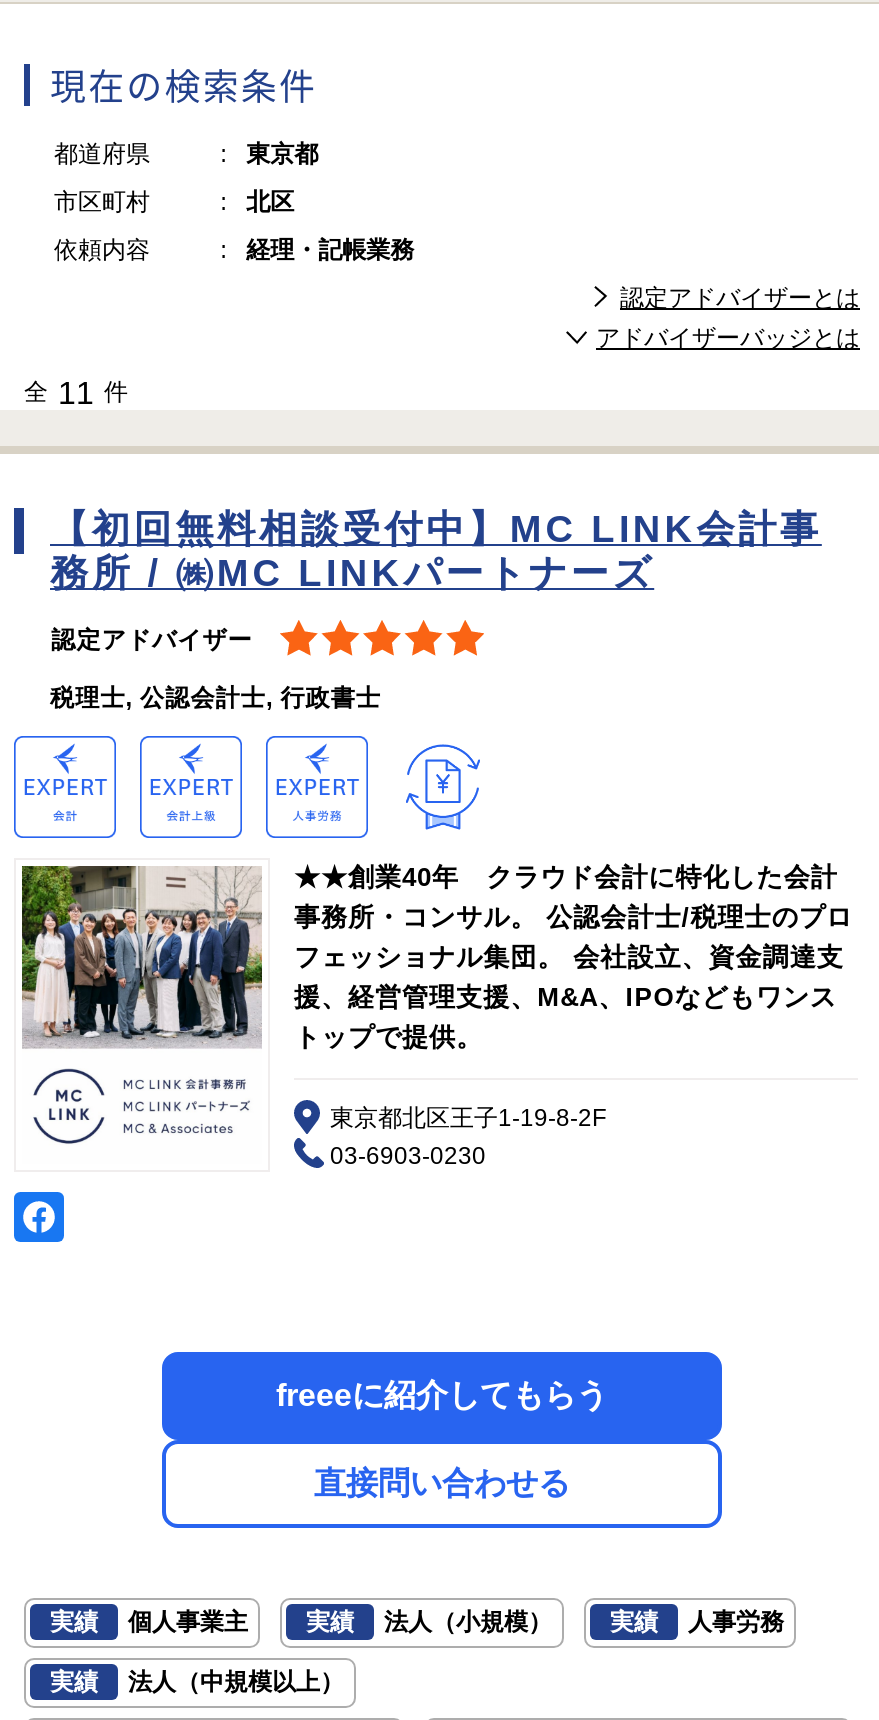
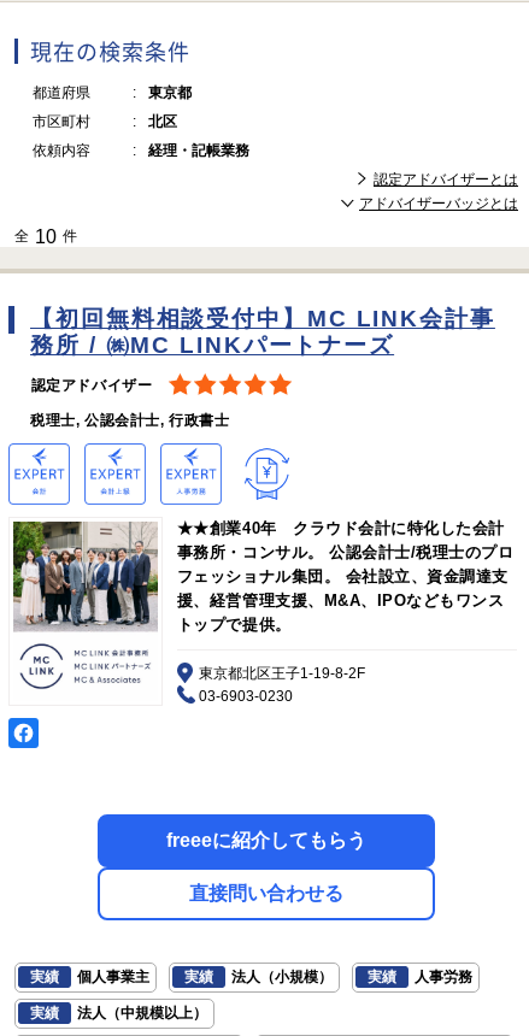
- 全 11 件
+ 全 10 件
